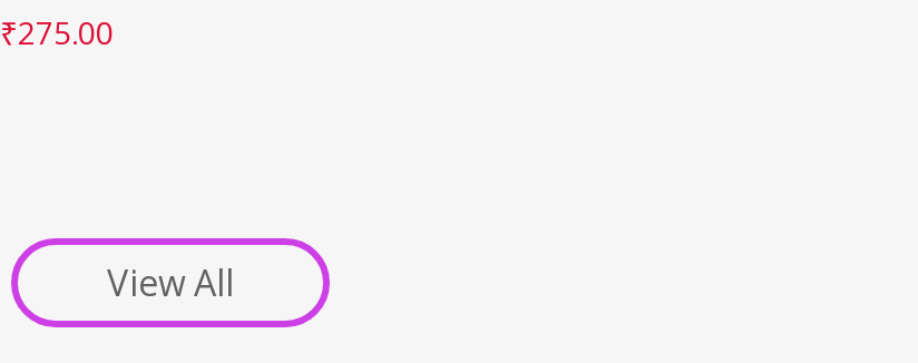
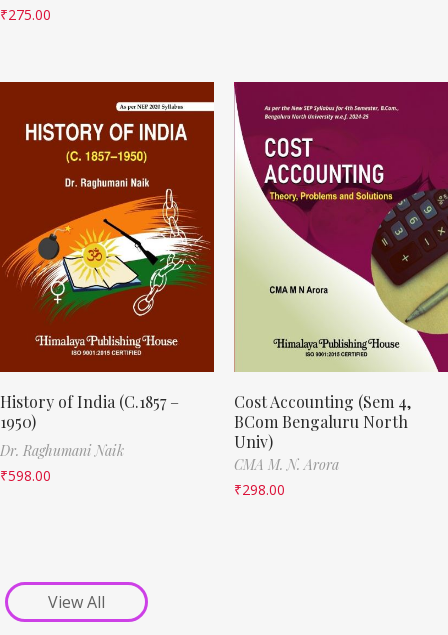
+ [image]
+ History of India (C.1857 –
+ 1950)
+ Dr. Raghumani Naik
+ ₹598.00

+ [image]
+ Cost Accounting (Sem 4,
+ BCom Bengaluru North
+ Univ)
+ CMA M. N. Arora
+ ₹298.00
